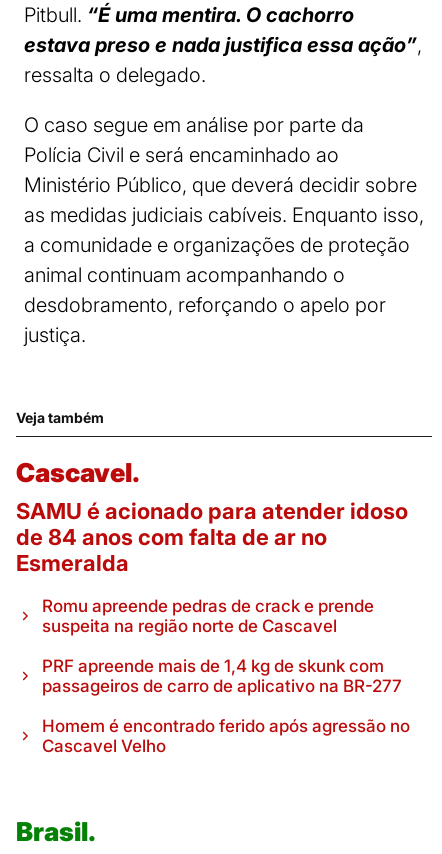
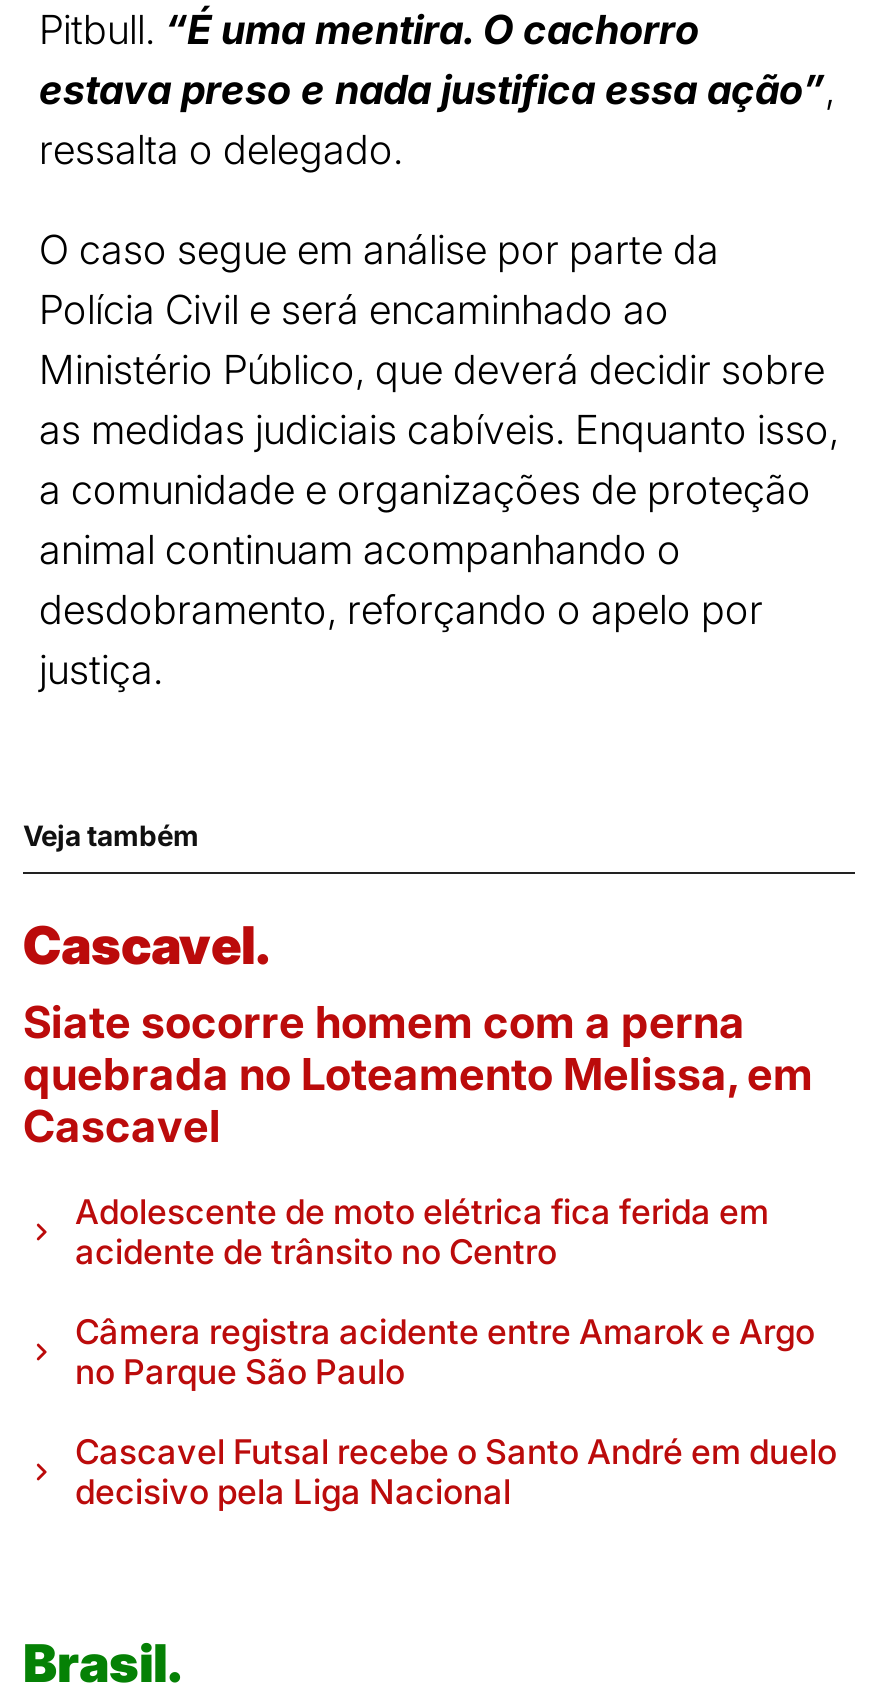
- SAMU é acionado para atender idoso
- de 84 anos com falta de ar no
- Esmeralda
+ Siate socorre homem com a perna
+ quebrada no Loteamento Melissa, em
+ Cascavel

- Romu apreende pedras de crack e prende
- suspeita na região norte de Cascavel
+ Adolescente de moto elétrica fica ferida em
+ acidente de trânsito no Centro

- PRF apreende mais de 1,4 kg de skunk com
- passageiros de carro de aplicativo na BR-277
+ Câmera registra acidente entre Amarok e Argo
+ no Parque São Paulo

- Homem é encontrado ferido após agressão no
- Cascavel Velho
+ Cascavel Futsal recebe o Santo André em duelo
+ decisivo pela Liga Nacional
